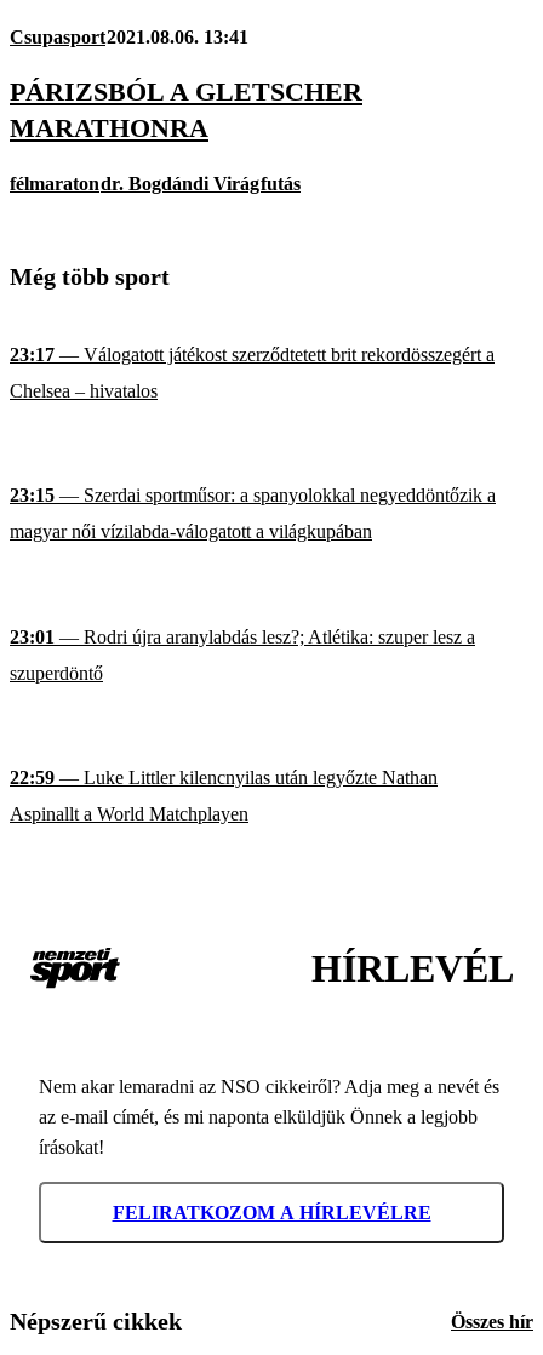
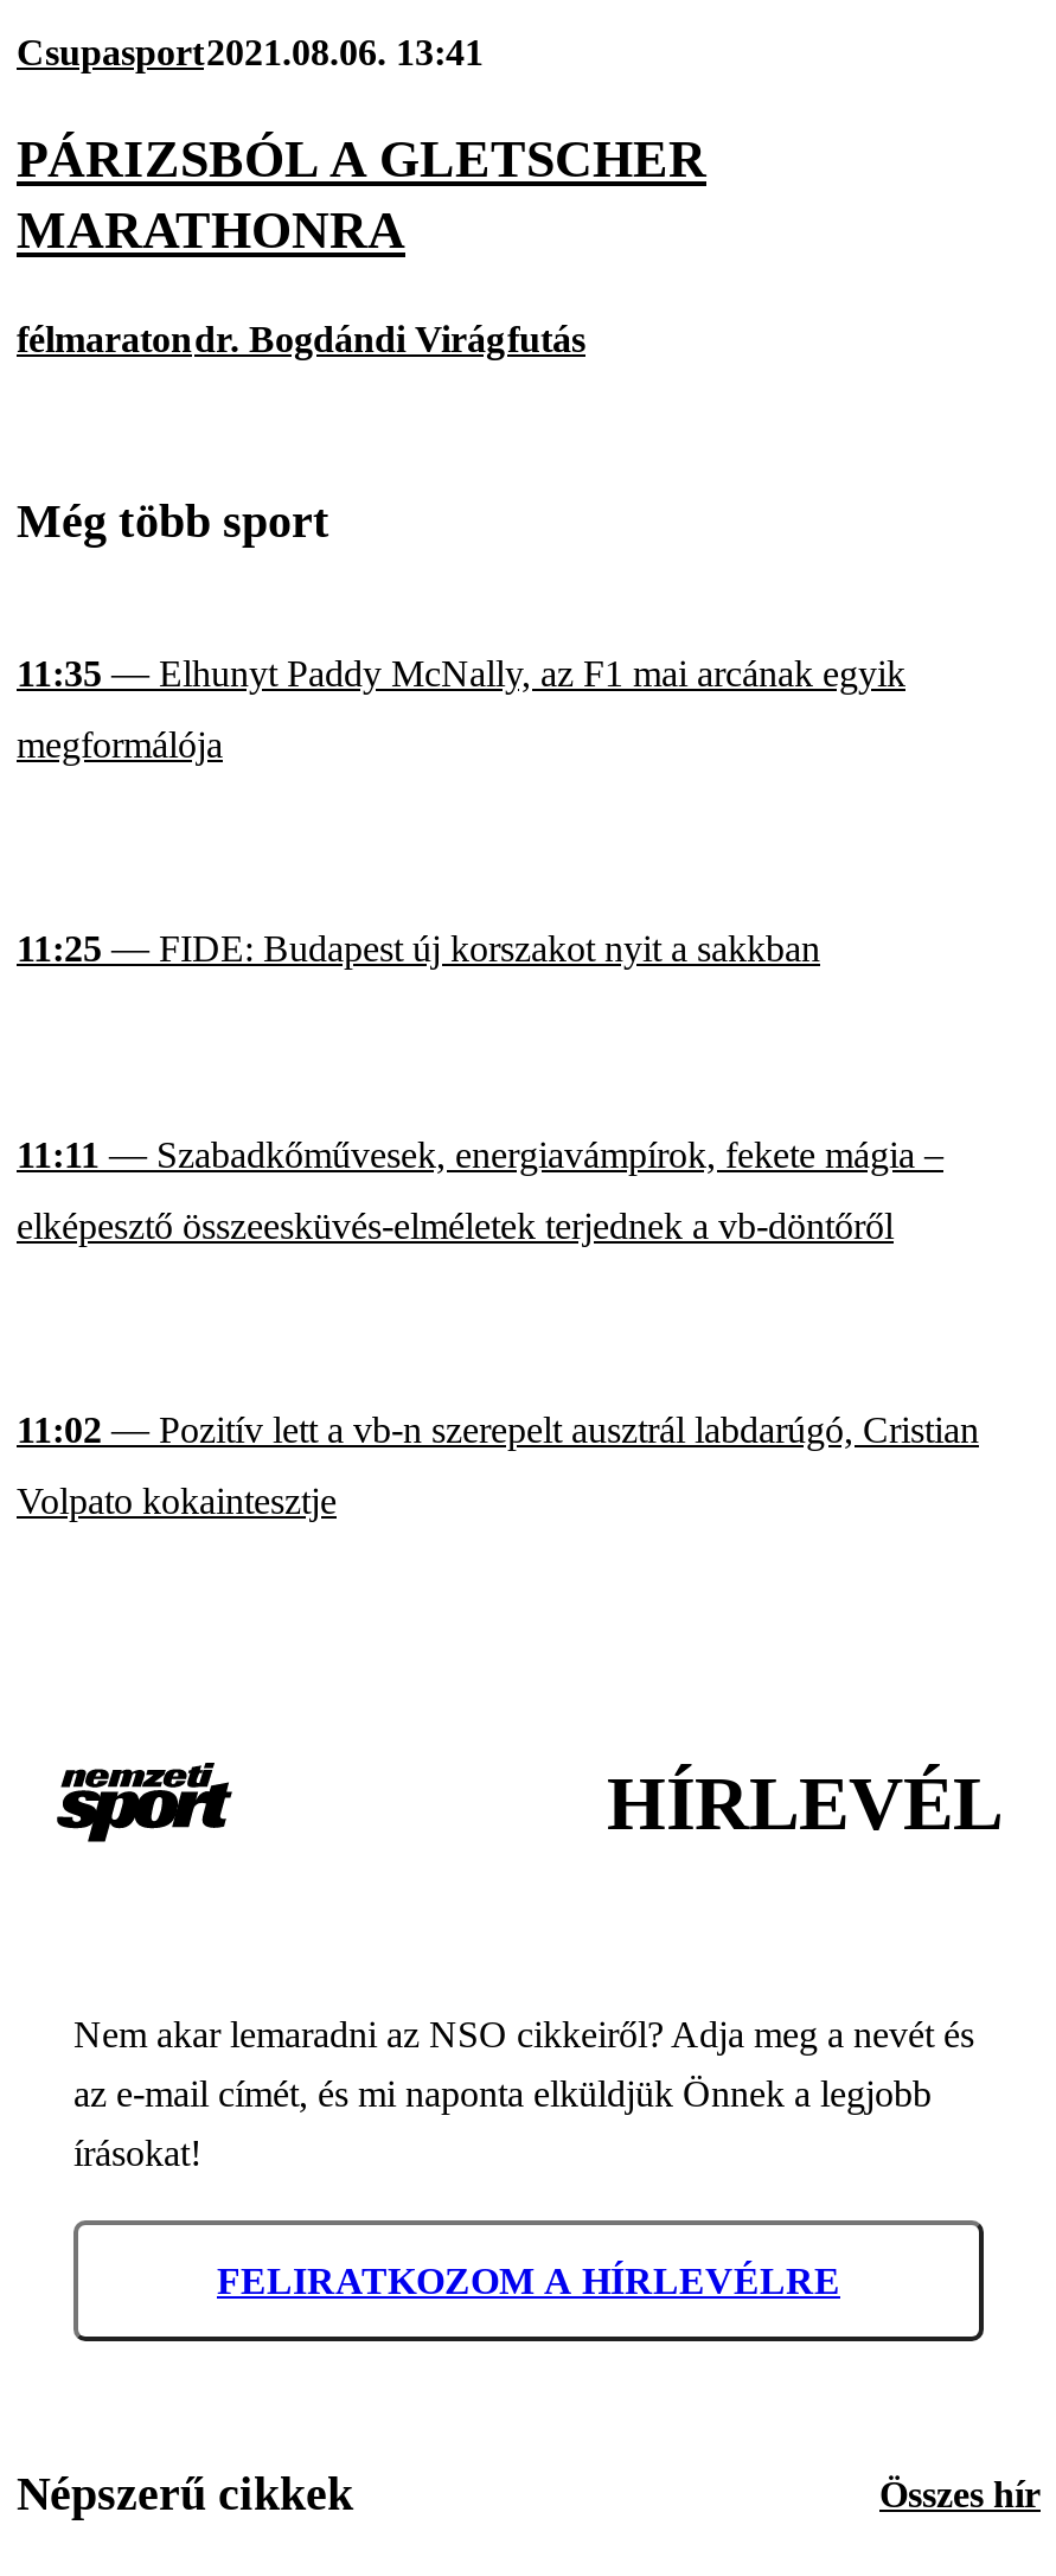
- 23:17 — Válogatott játékost szerződtetett brit rekordösszegért a
- Chelsea – hivatalos
+ 11:35 — Elhunyt Paddy McNally, az F1 mai arcának egyik
+ megformálója

- 23:15 — Szerdai sportműsor: a spanyolokkal negyeddöntőzik a
- magyar női vízilabda-válogatott a világkupában
+ 11:25 — FIDE: Budapest új korszakot nyit a sakkban

- 23:01 — Rodri újra aranylabdás lesz?; Atlétika: szuper lesz a
- szuperdöntő
+ 11:11 — Szabadkőművesek, energiavámpírok, fekete mágia –
+ elképesztő összeesküvés-elméletek terjednek a vb-döntőről

- 22:59 — Luke Littler kilencnyilas után legyőzte Nathan
- Aspinallt a World Matchplayen
+ 11:02 — Pozitív lett a vb-n szerepelt ausztrál labdarúgó, Cristian
+ Volpato kokaintesztje
